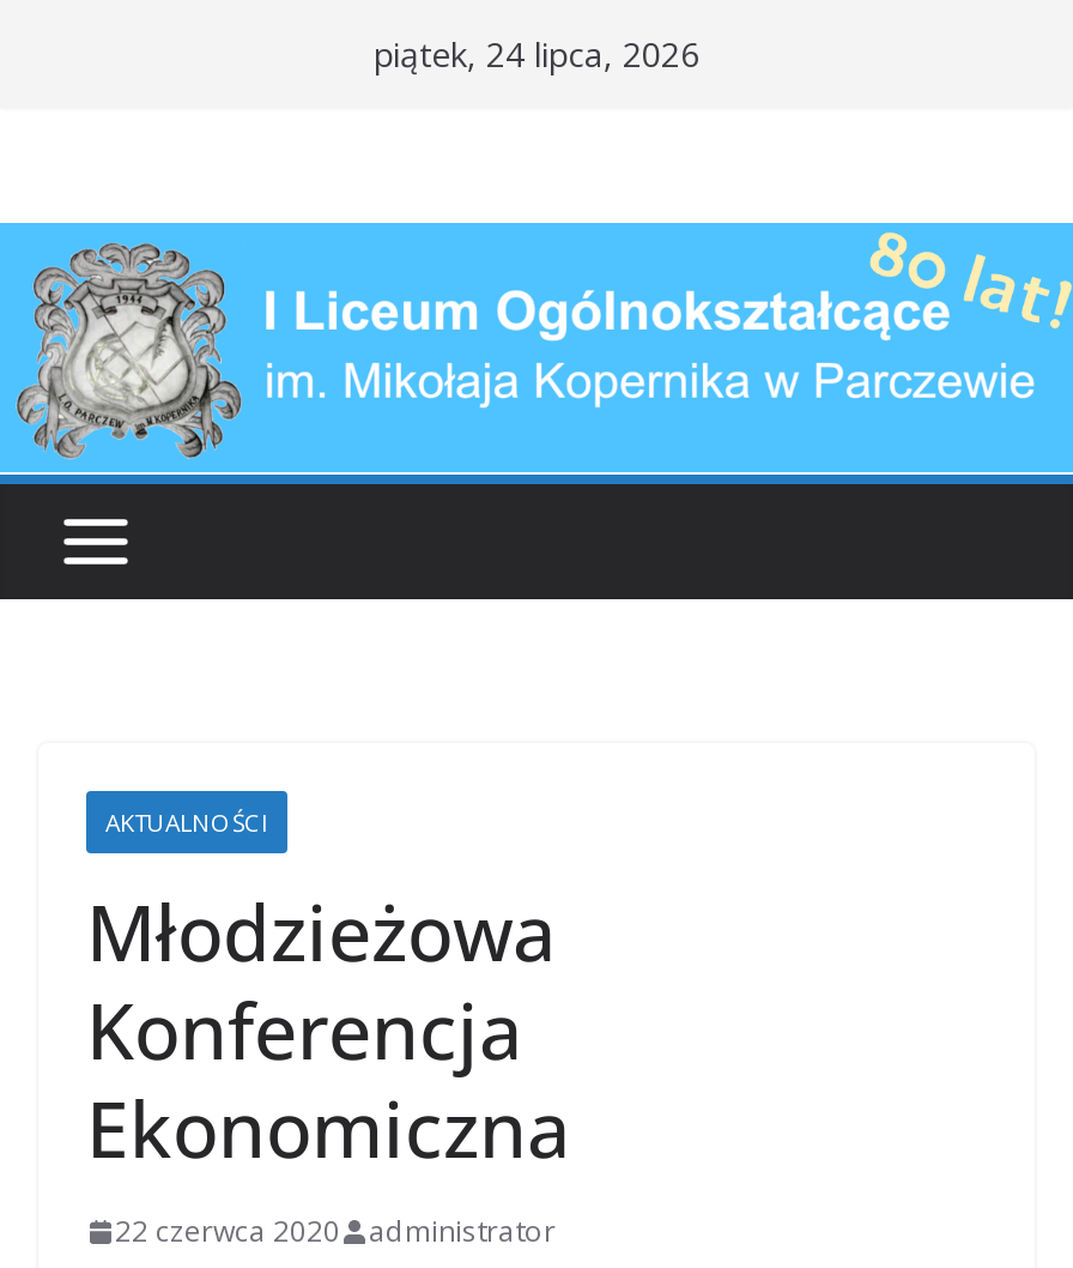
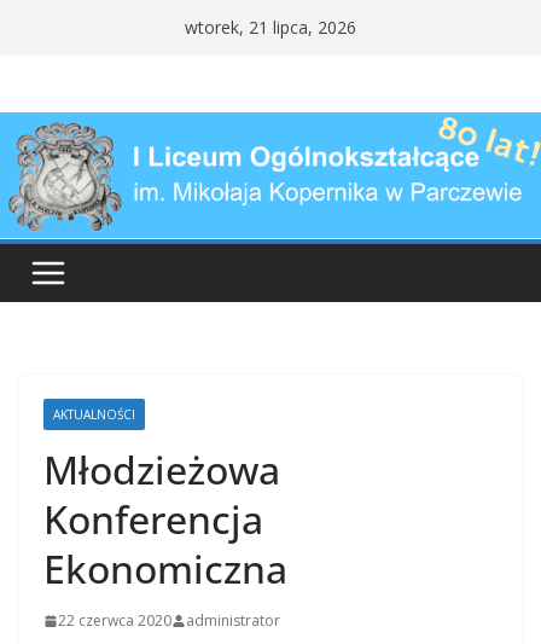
- piątek, 24 lipca, 2026
+ wtorek, 21 lipca, 2026
